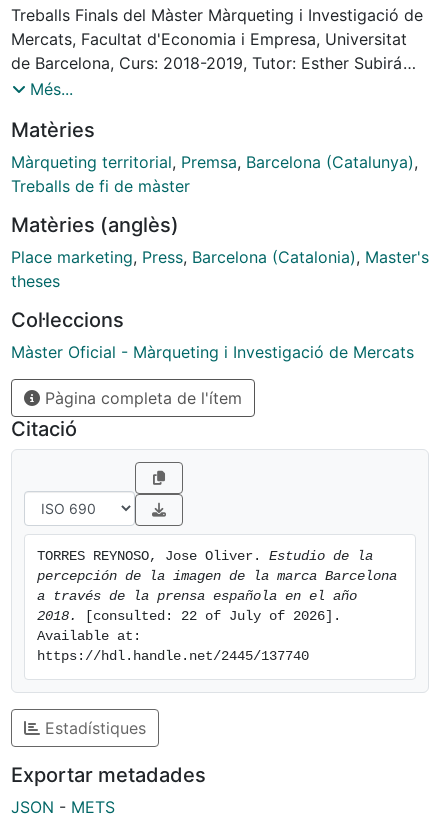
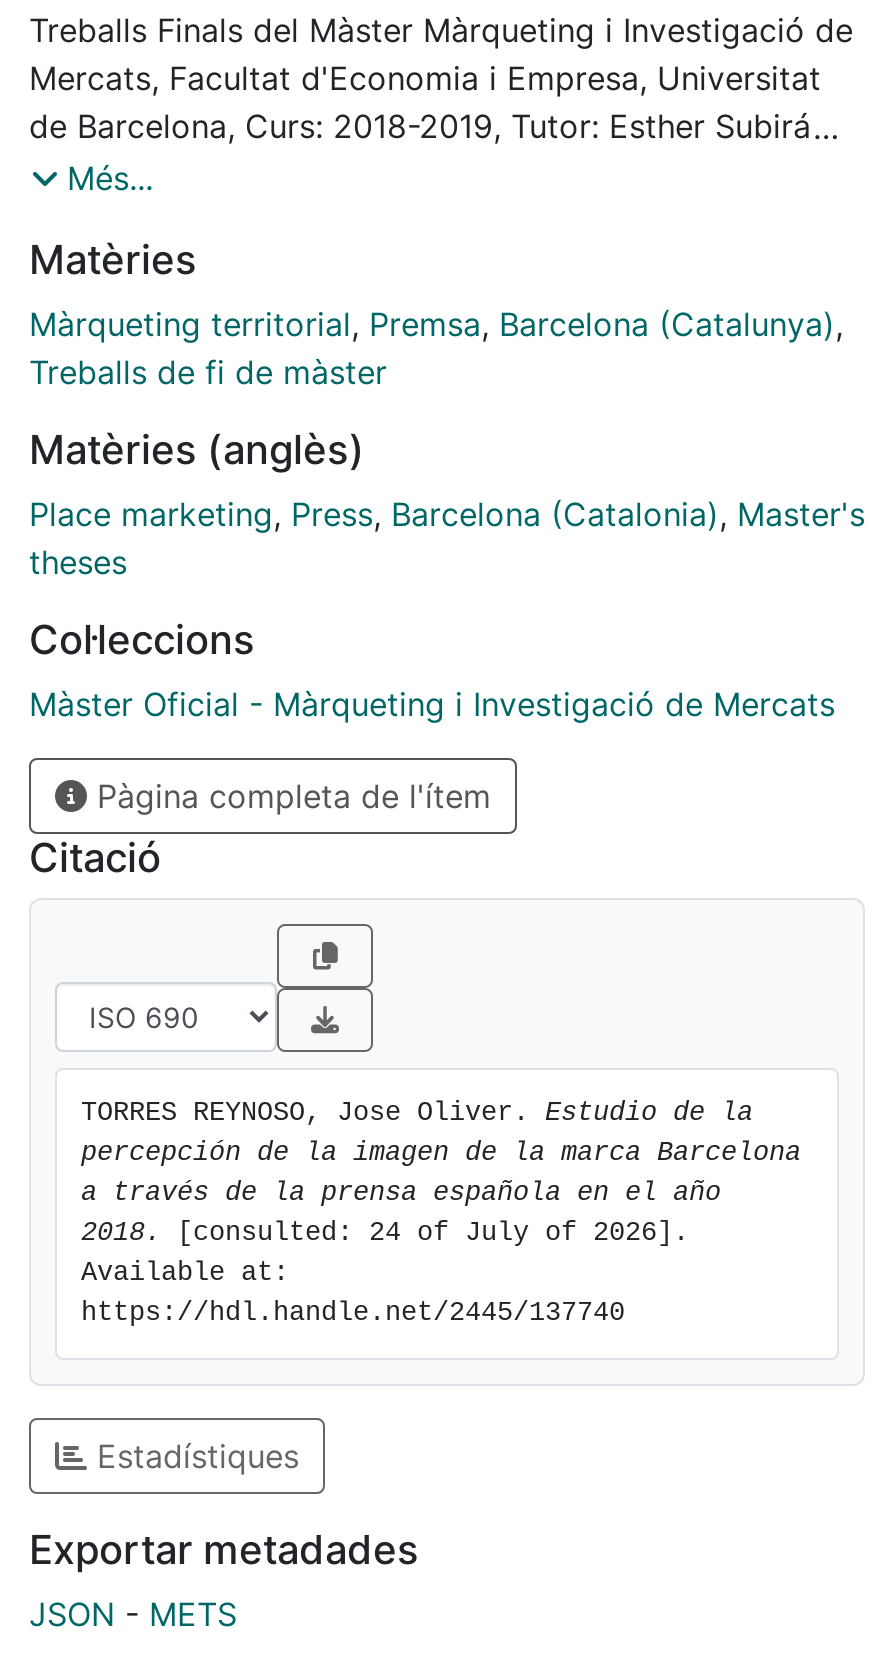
- 2018. [consulted: 22 of July of 2026].
+ 2018. [consulted: 24 of July of 2026].
